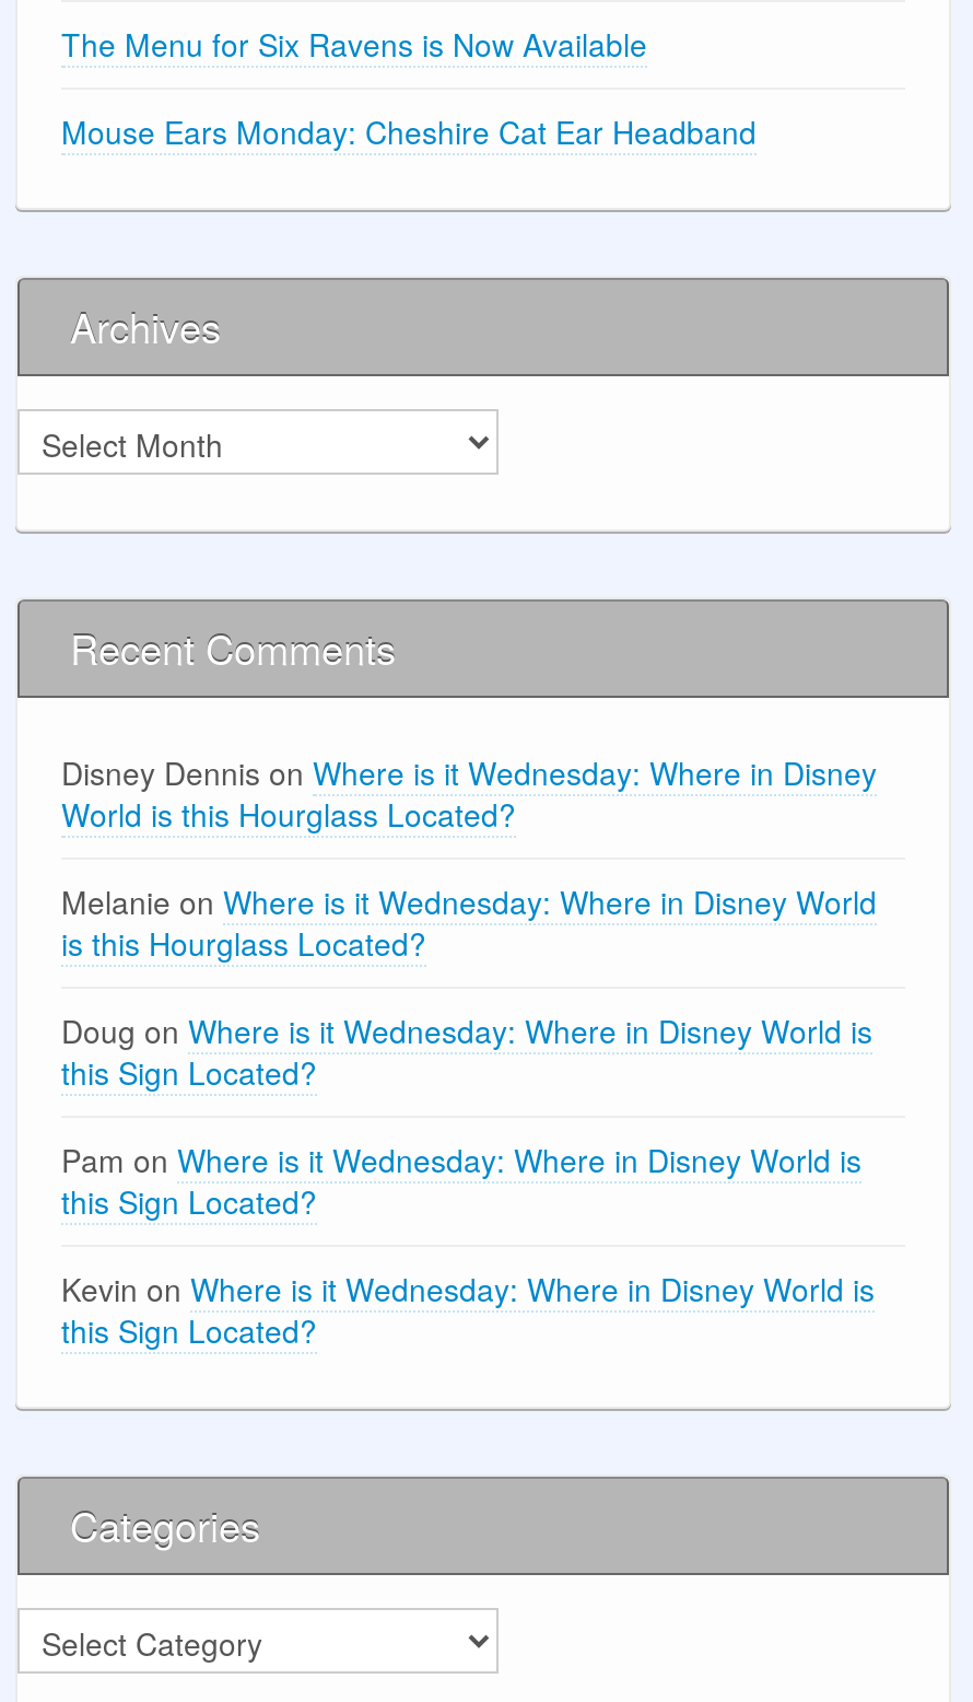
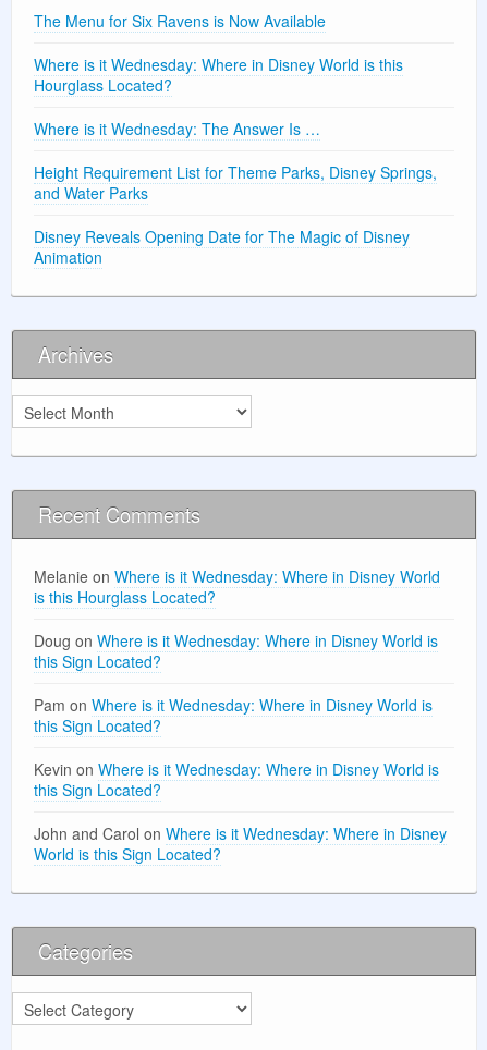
- Mouse Ears Monday: Cheshire Cat Ear Headband
+ Where is it Wednesday: Where in Disney World is this
+ Hourglass Located?
+ Where is it Wednesday: The Answer Is …
+ Height Requirement List for Theme Parks, Disney Springs,
+ and Water Parks
+ Disney Reveals Opening Date for The Magic of Disney
+ Animation

- Disney Dennis on Where is it Wednesday: Where in Disney
- World is this Hourglass Located?

+ John and Carol on Where is it Wednesday: Where in Disney
+ World is this Sign Located?
